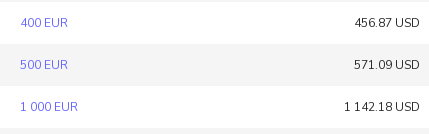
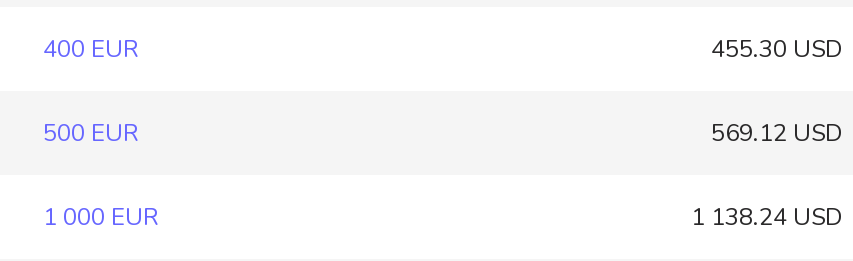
- 456.87 USD
+ 455.30 USD

- 571.09 USD
+ 569.12 USD

- 1 142.18 USD
+ 1 138.24 USD
